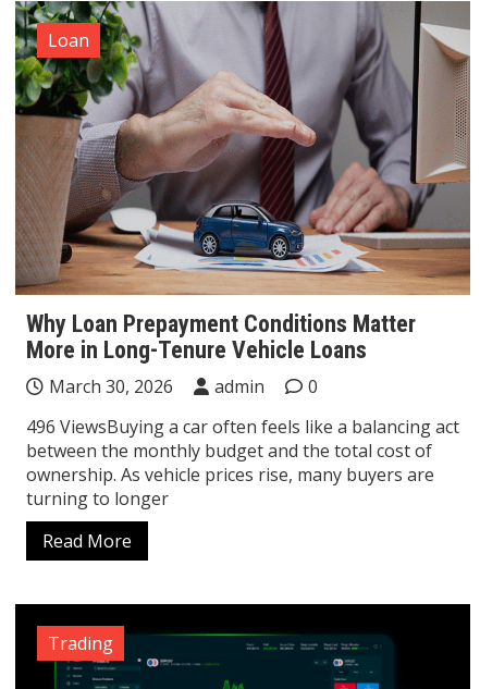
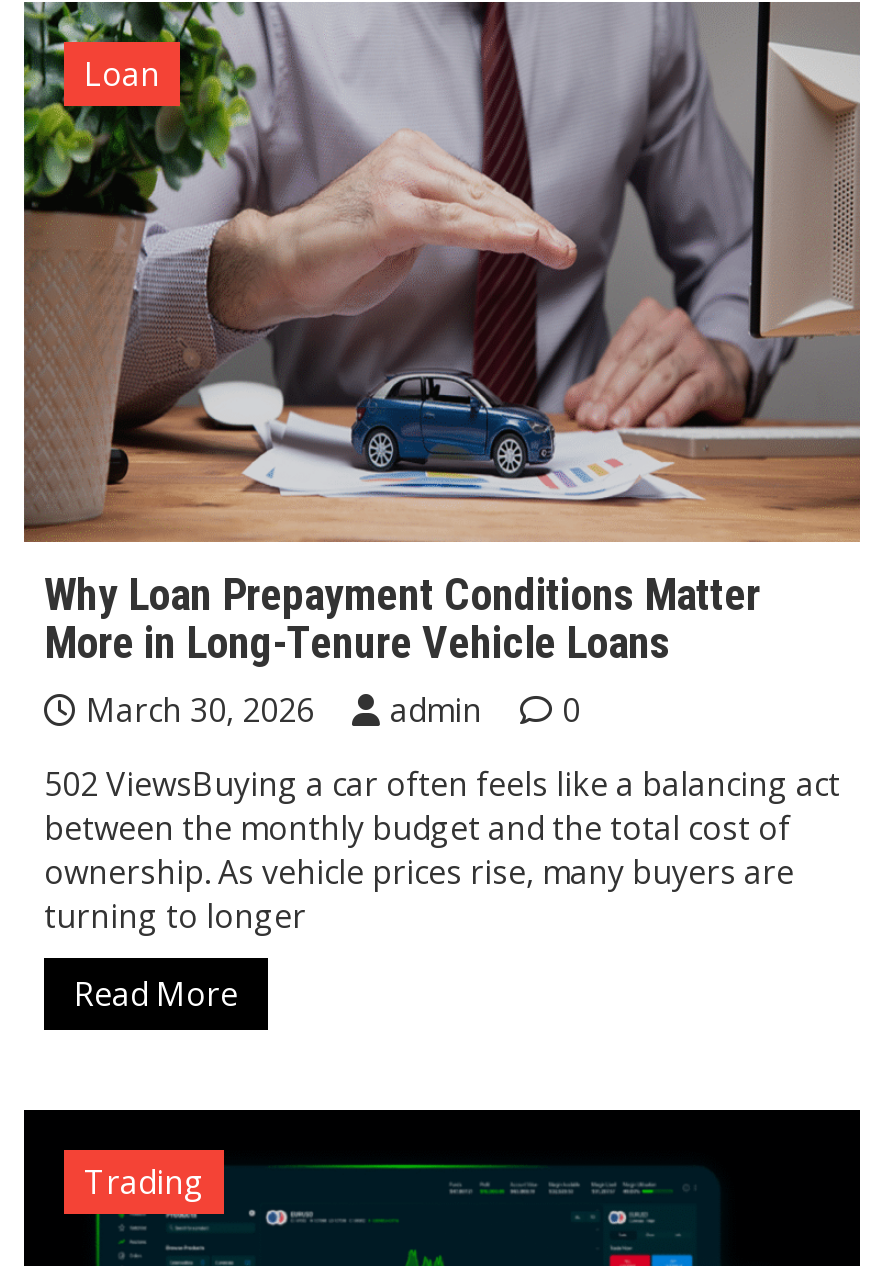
- 496 ViewsBuying a car often feels like a balancing act
+ 502 ViewsBuying a car often feels like a balancing act
